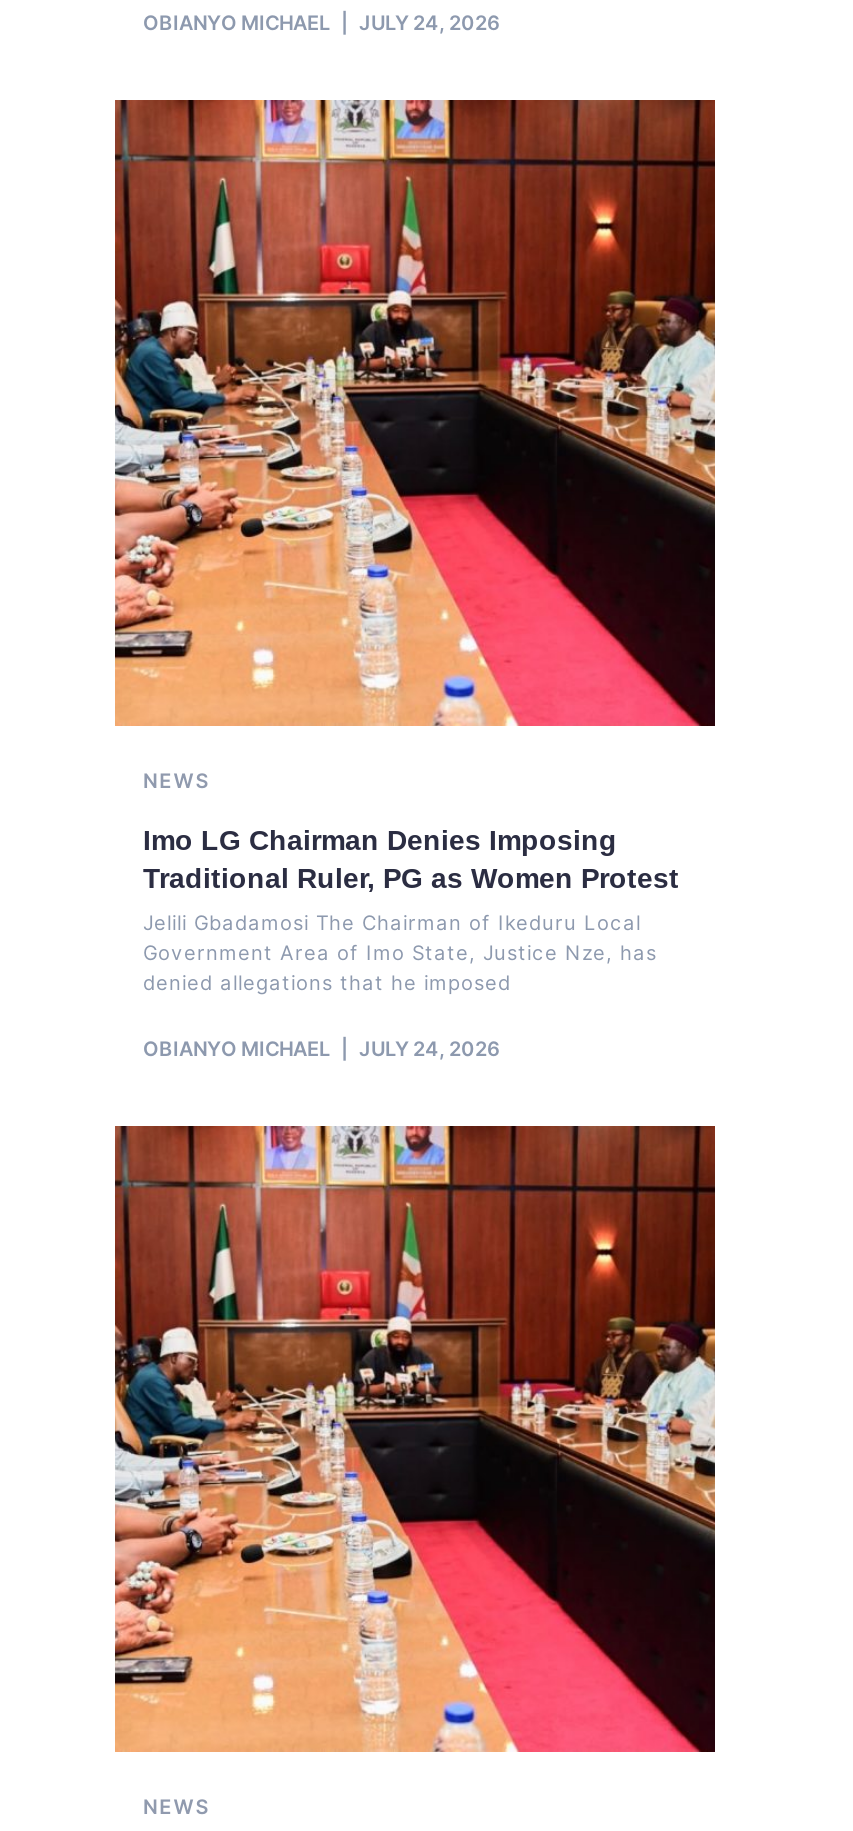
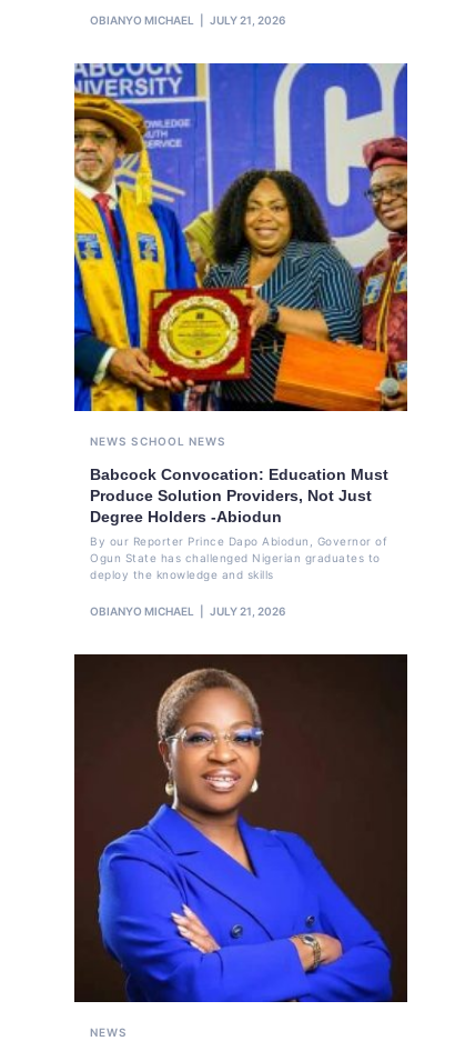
- OBIANYO MICHAEL JULY 24, 2026
+ OBIANYO MICHAEL JULY 21, 2026

- [image]
- NEWS
+ [image]
+ NEWS SCHOOL NEWS

- Imo LG Chairman Denies Imposing
- Traditional Ruler, PG as Women Protest
+ Babcock Convocation: Education Must
+ Produce Solution Providers, Not Just
+ Degree Holders -Abiodun

- Jelili Gbadamosi The Chairman of Ikeduru Local
- Government Area of Imo State, Justice Nze, has
- denied allegations that he imposed
+ By our Reporter Prince Dapo Abiodun, Governor of
+ Ogun State has challenged Nigerian graduates to
+ deploy the knowledge and skills

- OBIANYO MICHAEL JULY 24, 2026
+ OBIANYO MICHAEL JULY 21, 2026

- [image]
+ [image]
